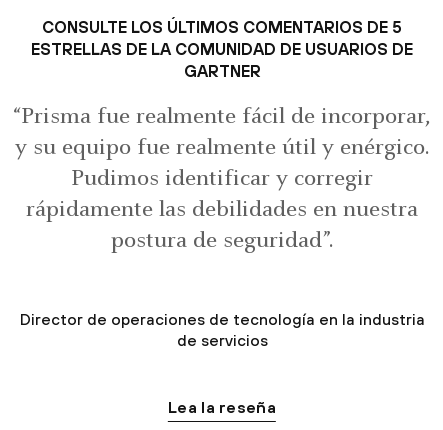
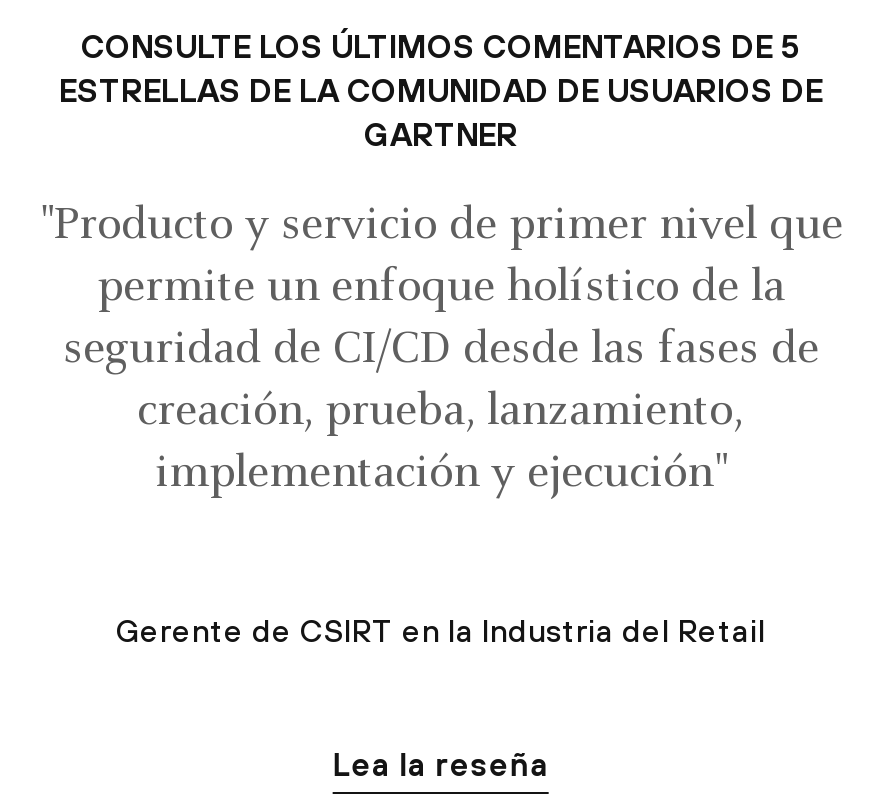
- “Prisma fue realmente fácil de incorporar,
- y su equipo fue realmente útil y enérgico.
- Pudimos identificar y corregir
- rápidamente las debilidades en nuestra
- postura de seguridad”.
+ "Producto y servicio de primer nivel que
+ permite un enfoque holístico de la
+ seguridad de CI/CD desde las fases de
+ creación, prueba, lanzamiento,
+ implementación y ejecución"

- Director de operaciones de tecnología en la industria
- de servicios
+ Gerente de CSIRT en la Industria del Retail
